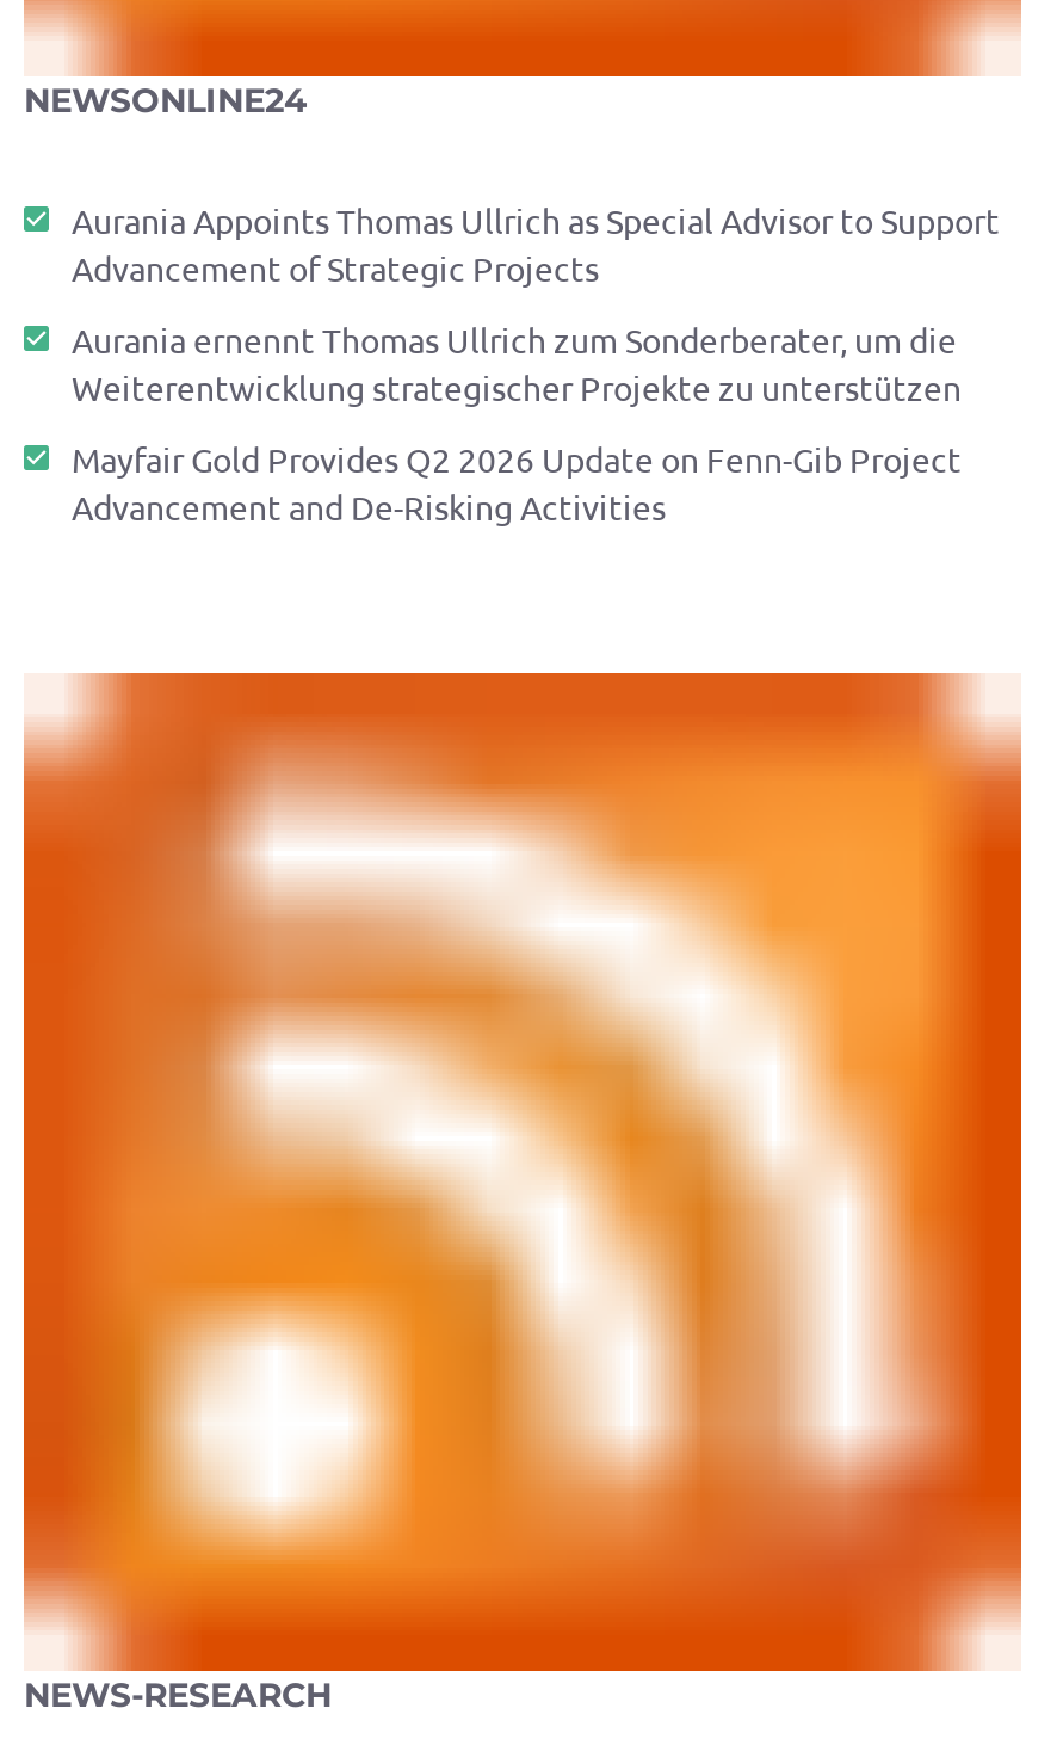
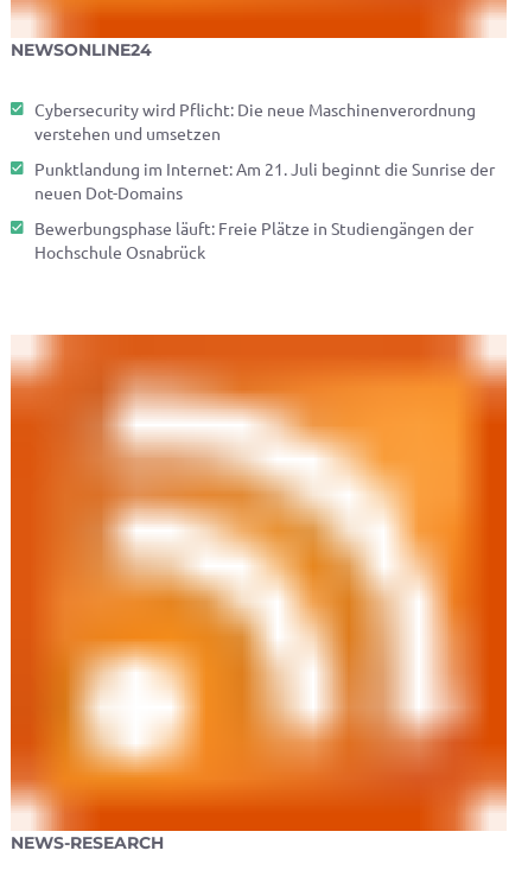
- Aurania Appoints Thomas Ullrich as Special Advisor to Support
- Advancement of Strategic Projects
+ Cybersecurity wird Pflicht: Die neue Maschinenverordnung
+ verstehen und umsetzen

- Aurania ernennt Thomas Ullrich zum Sonderberater, um die
- Weiterentwicklung strategischer Projekte zu unterstützen
+ Punktlandung im Internet: Am 21. Juli beginnt die Sunrise der
+ neuen Dot-Domains

- Mayfair Gold Provides Q2 2026 Update on Fenn-Gib Project
- Advancement and De-Risking Activities
+ Bewerbungsphase läuft: Freie Plätze in Studiengängen der
+ Hochschule Osnabrück
